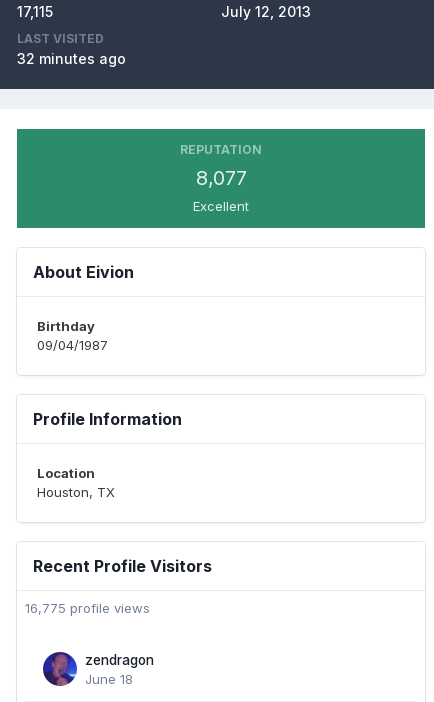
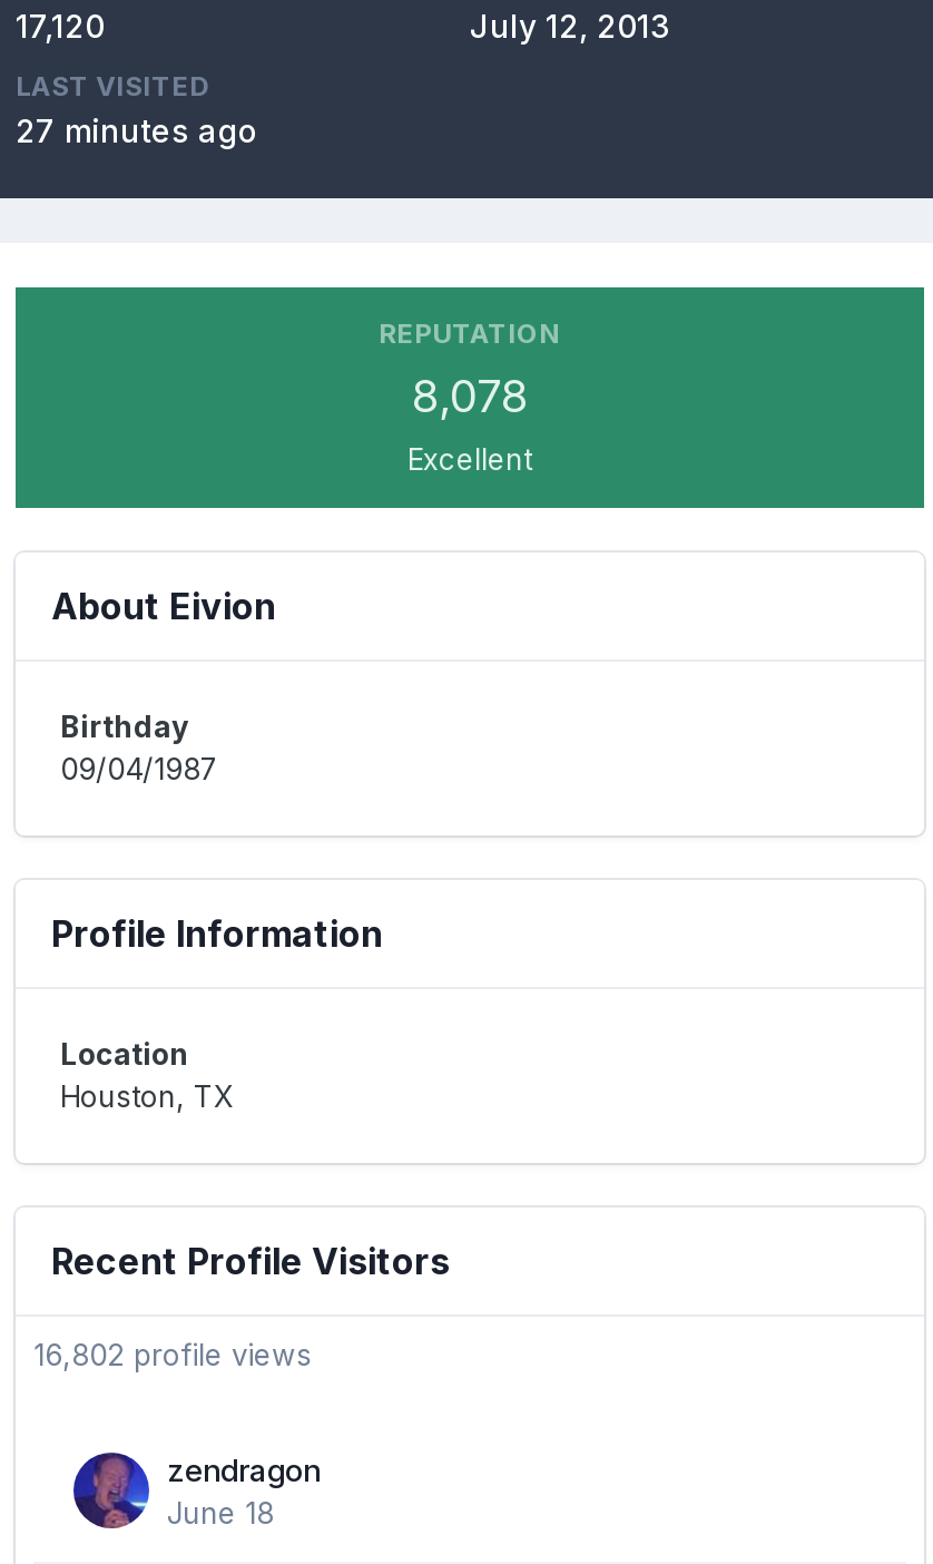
- 17,115
+ 17,120

- 32 minutes ago
+ 27 minutes ago

- 8,077
+ 8,078

- 16,775 profile views
+ 16,802 profile views
